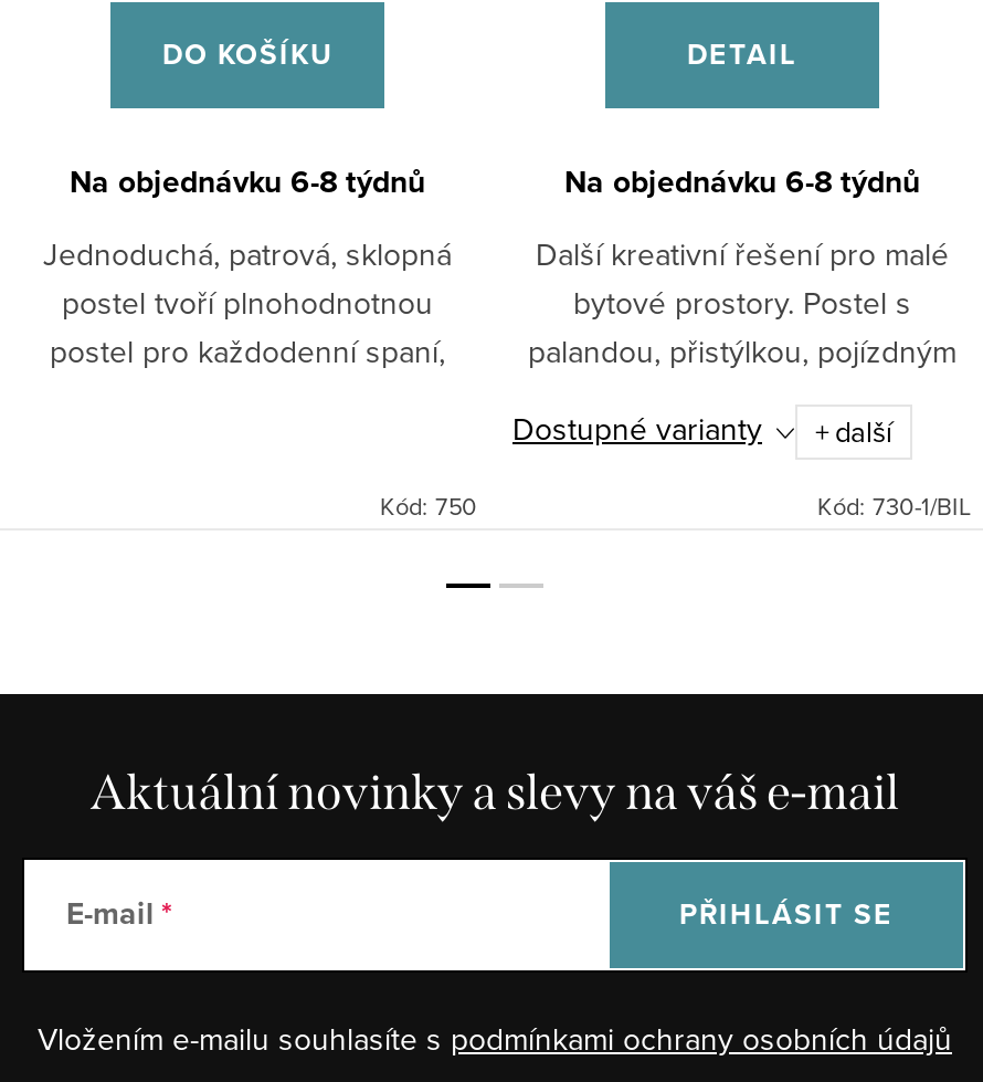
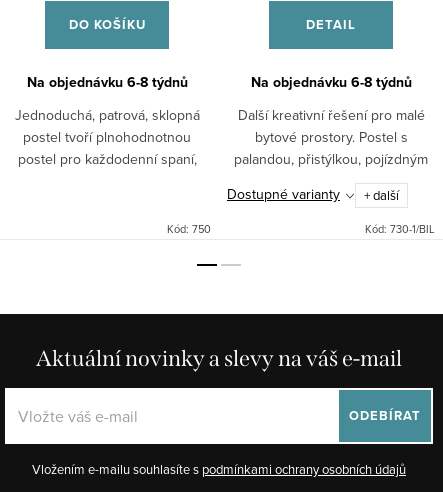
- E-mail

- PŘIHLÁSIT SE
+ ODEBÍRAT
